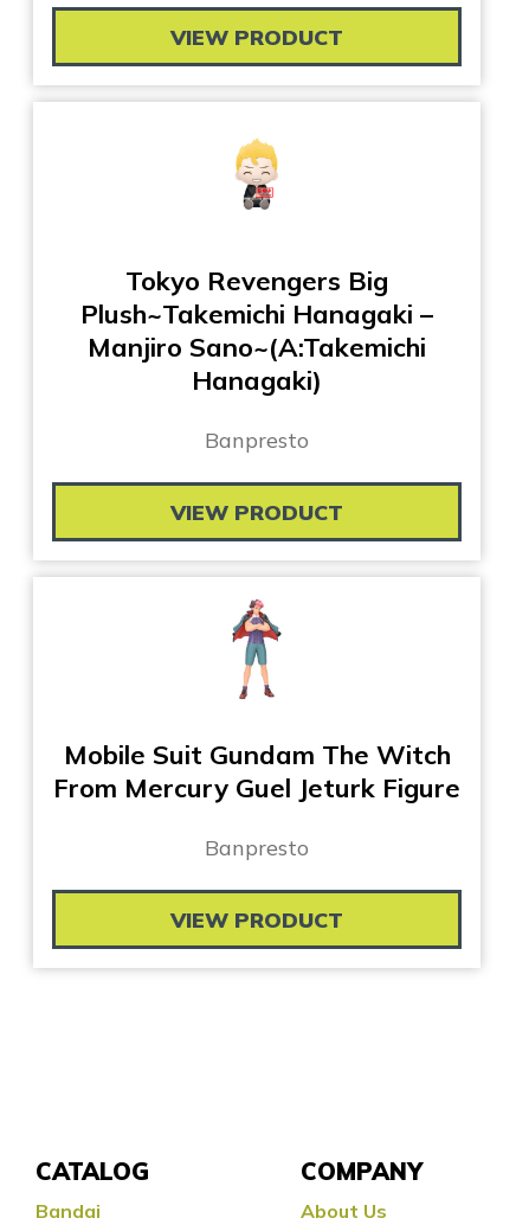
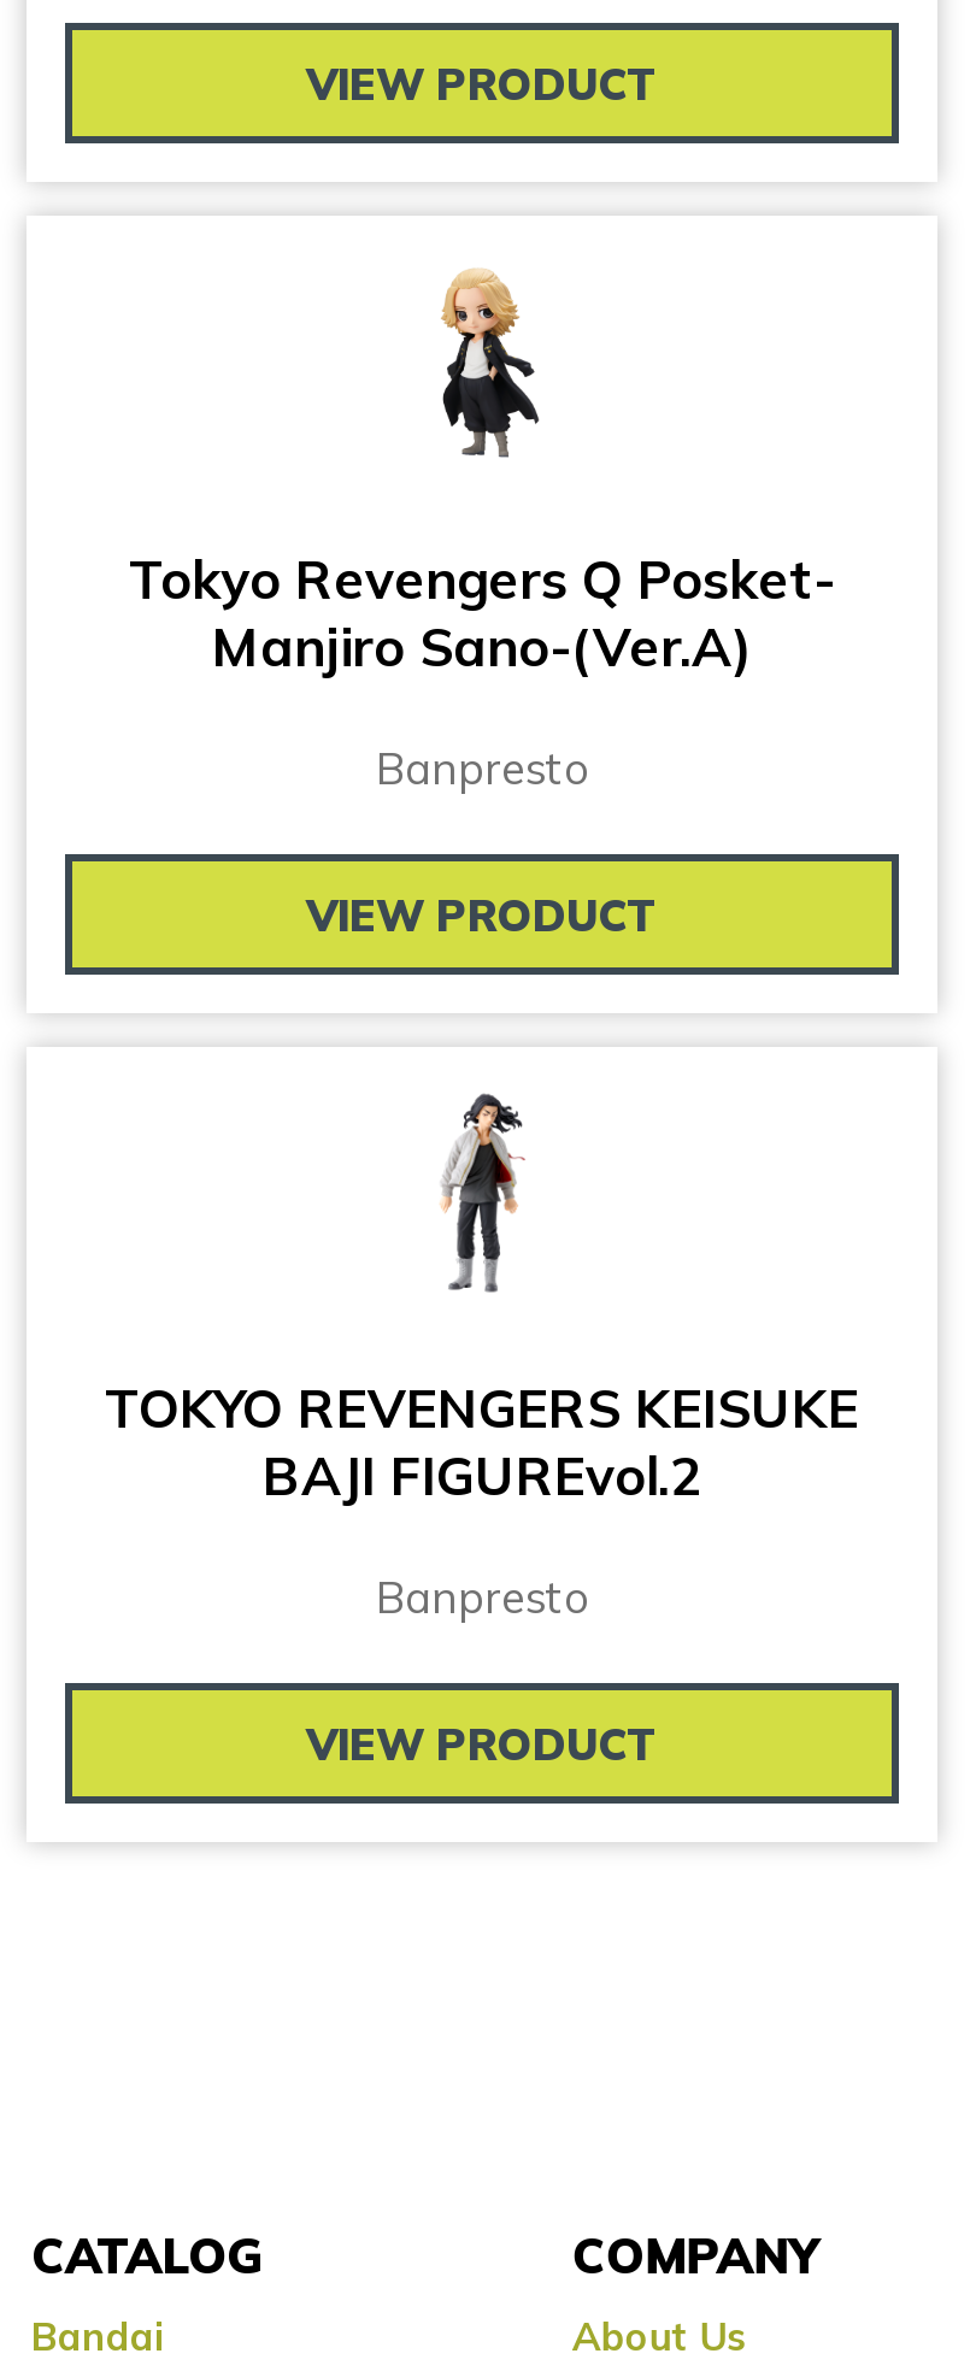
- [image]
+ [image]

- Tokyo Revengers Big
- Plush~Takemichi Hanagaki –
- Manjiro Sano~(A:Takemichi
- Hanagaki)
+ Tokyo Revengers Q Posket-
+ Manjiro Sano-(Ver.A)

- [image]
- Mobile Suit Gundam The Witch
- From Mercury Guel Jeturk Figure
+ [image]
+ TOKYO REVENGERS KEISUKE
+ BAJI FIGUREvol.2
